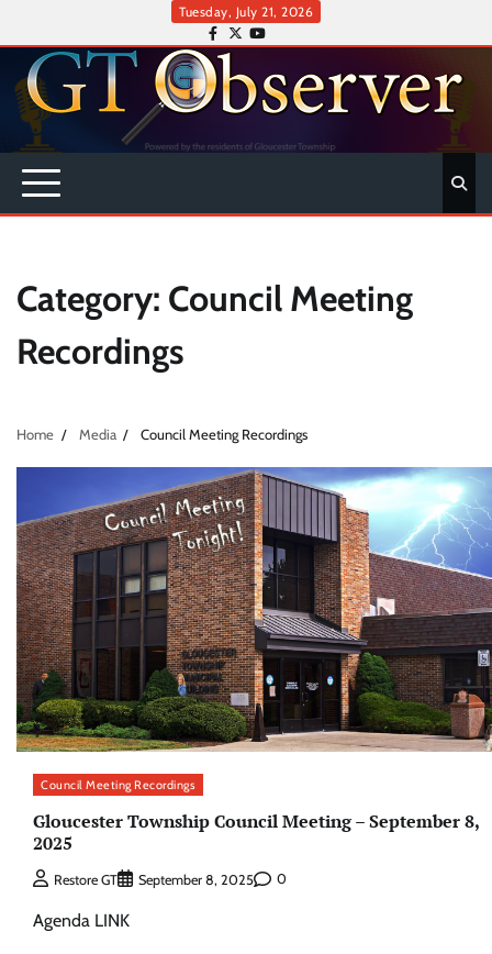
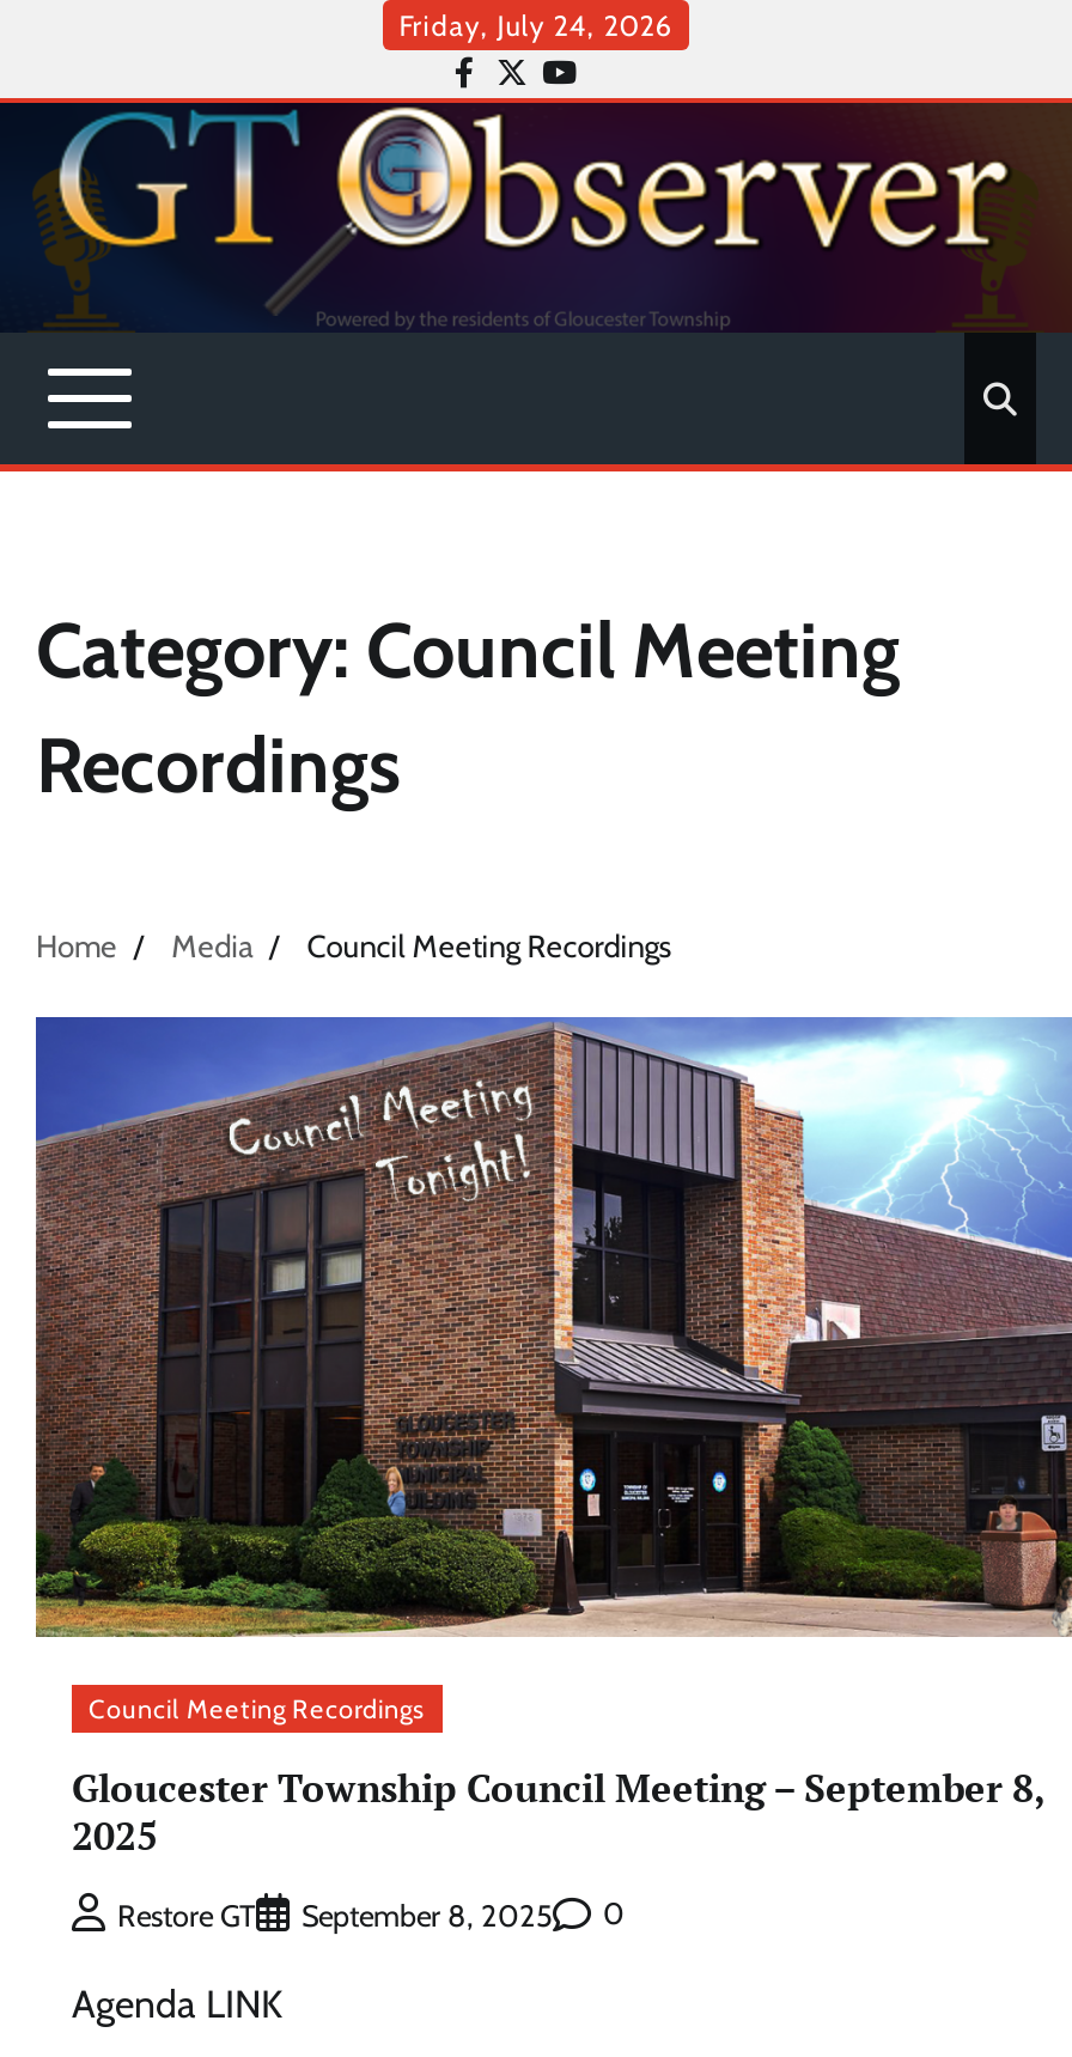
- Tuesday, July 21, 2026
+ Friday, July 24, 2026
